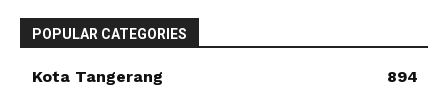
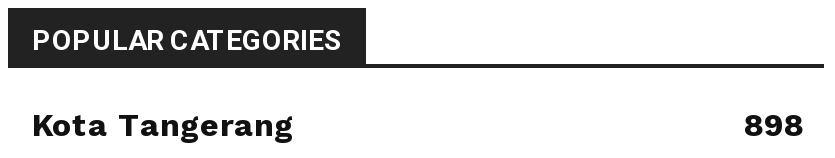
- 894
+ 898
